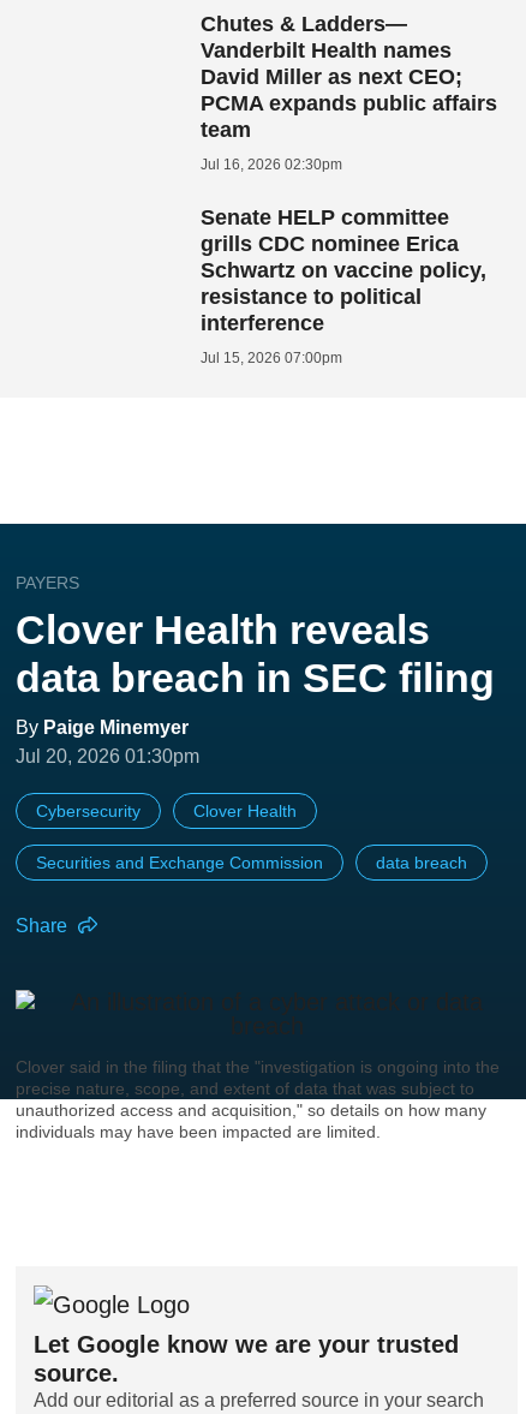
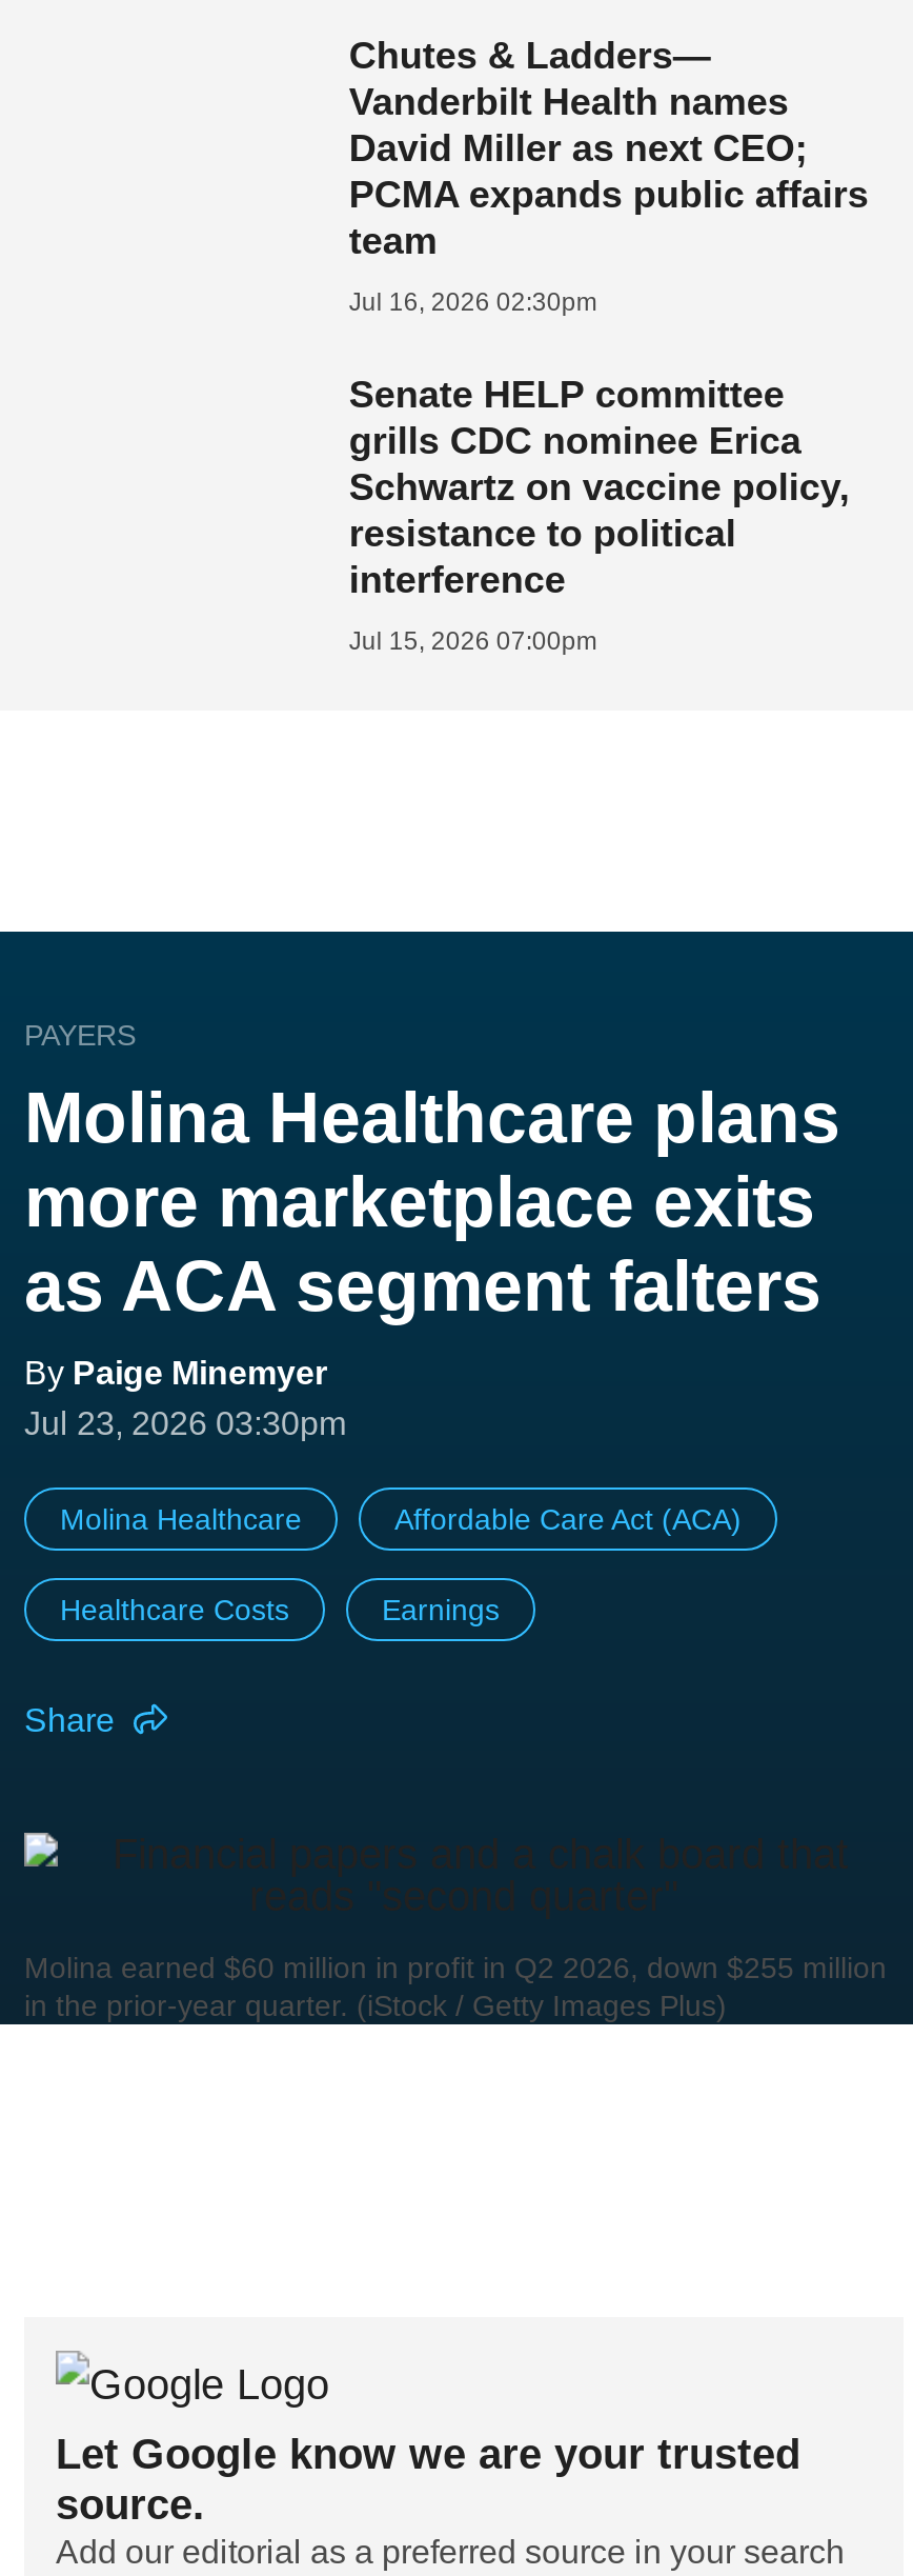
- Clover Health reveals
- data breach in SEC filing
+ Molina Healthcare plans
+ more marketplace exits
+ as ACA segment falters

- Jul 20, 2026 01:30pm
+ Jul 23, 2026 03:30pm

- Cybersecurity
- Clover Health
+ Molina Healthcare
+ Affordable Care Act (ACA)

- Securities and Exchange Commission
- data breach
+ Healthcare Costs
+ Earnings

- Clover said in the filing that the "investigation is ongoing into the
- precise nature, scope, and extent of data that was subject to
- unauthorized access and acquisition," so details on how many
- individuals may have been impacted are limited.
+ Molina earned $60 million in profit in Q2 2026, down $255 million
+ in the prior-year quarter. (iStock / Getty Images Plus)
